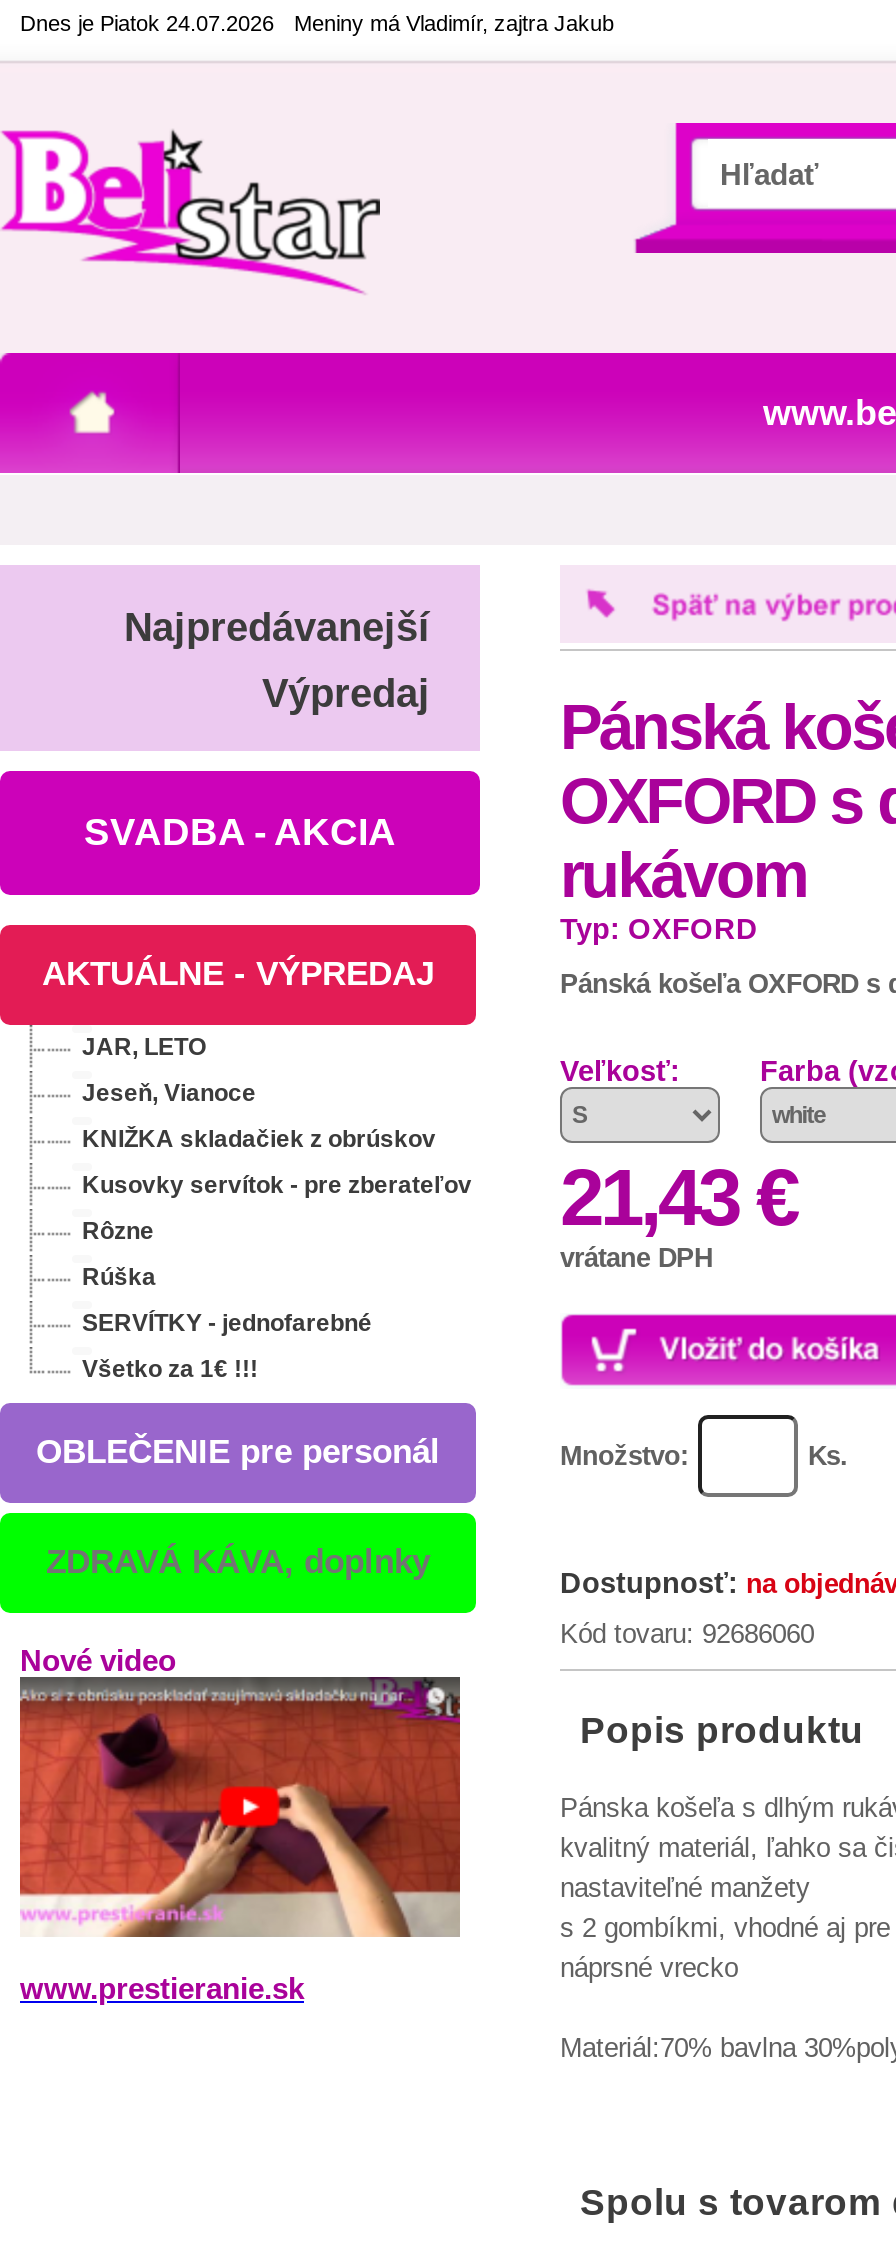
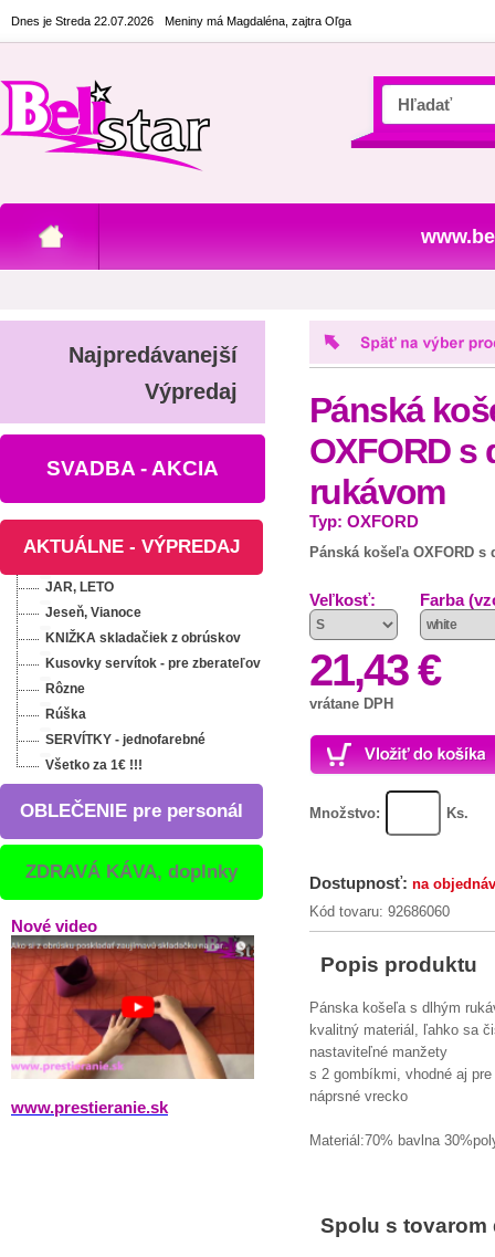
- Dnes je Piatok 24.07.2026
+ Dnes je Streda 22.07.2026

- Meniny má Vladimír, zajtra Jakub
+ Meniny má Magdaléna, zajtra Oľga
